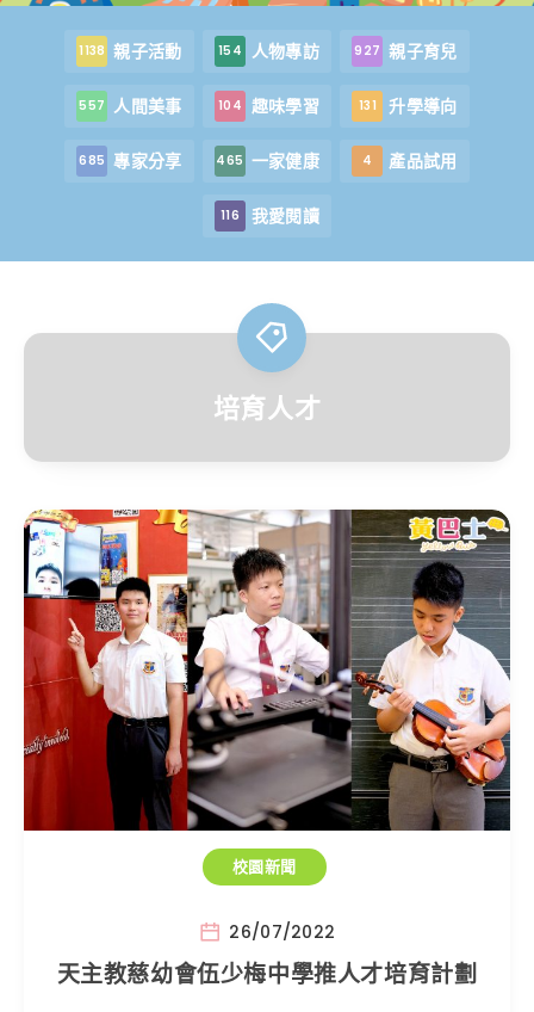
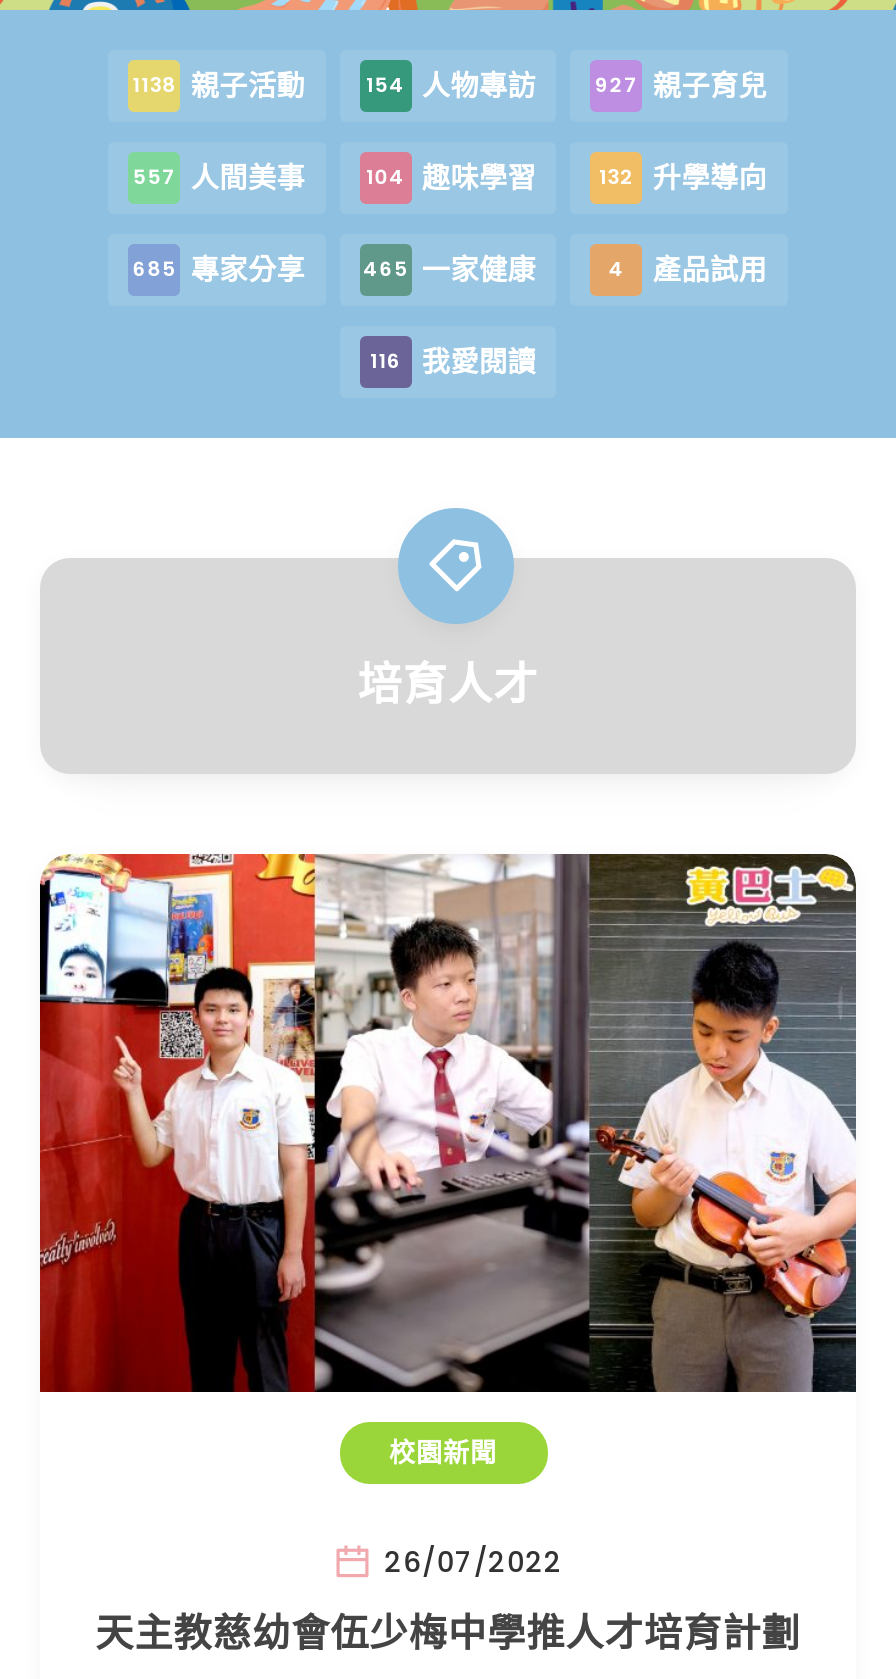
- 131 升學導向
+ 132 升學導向
